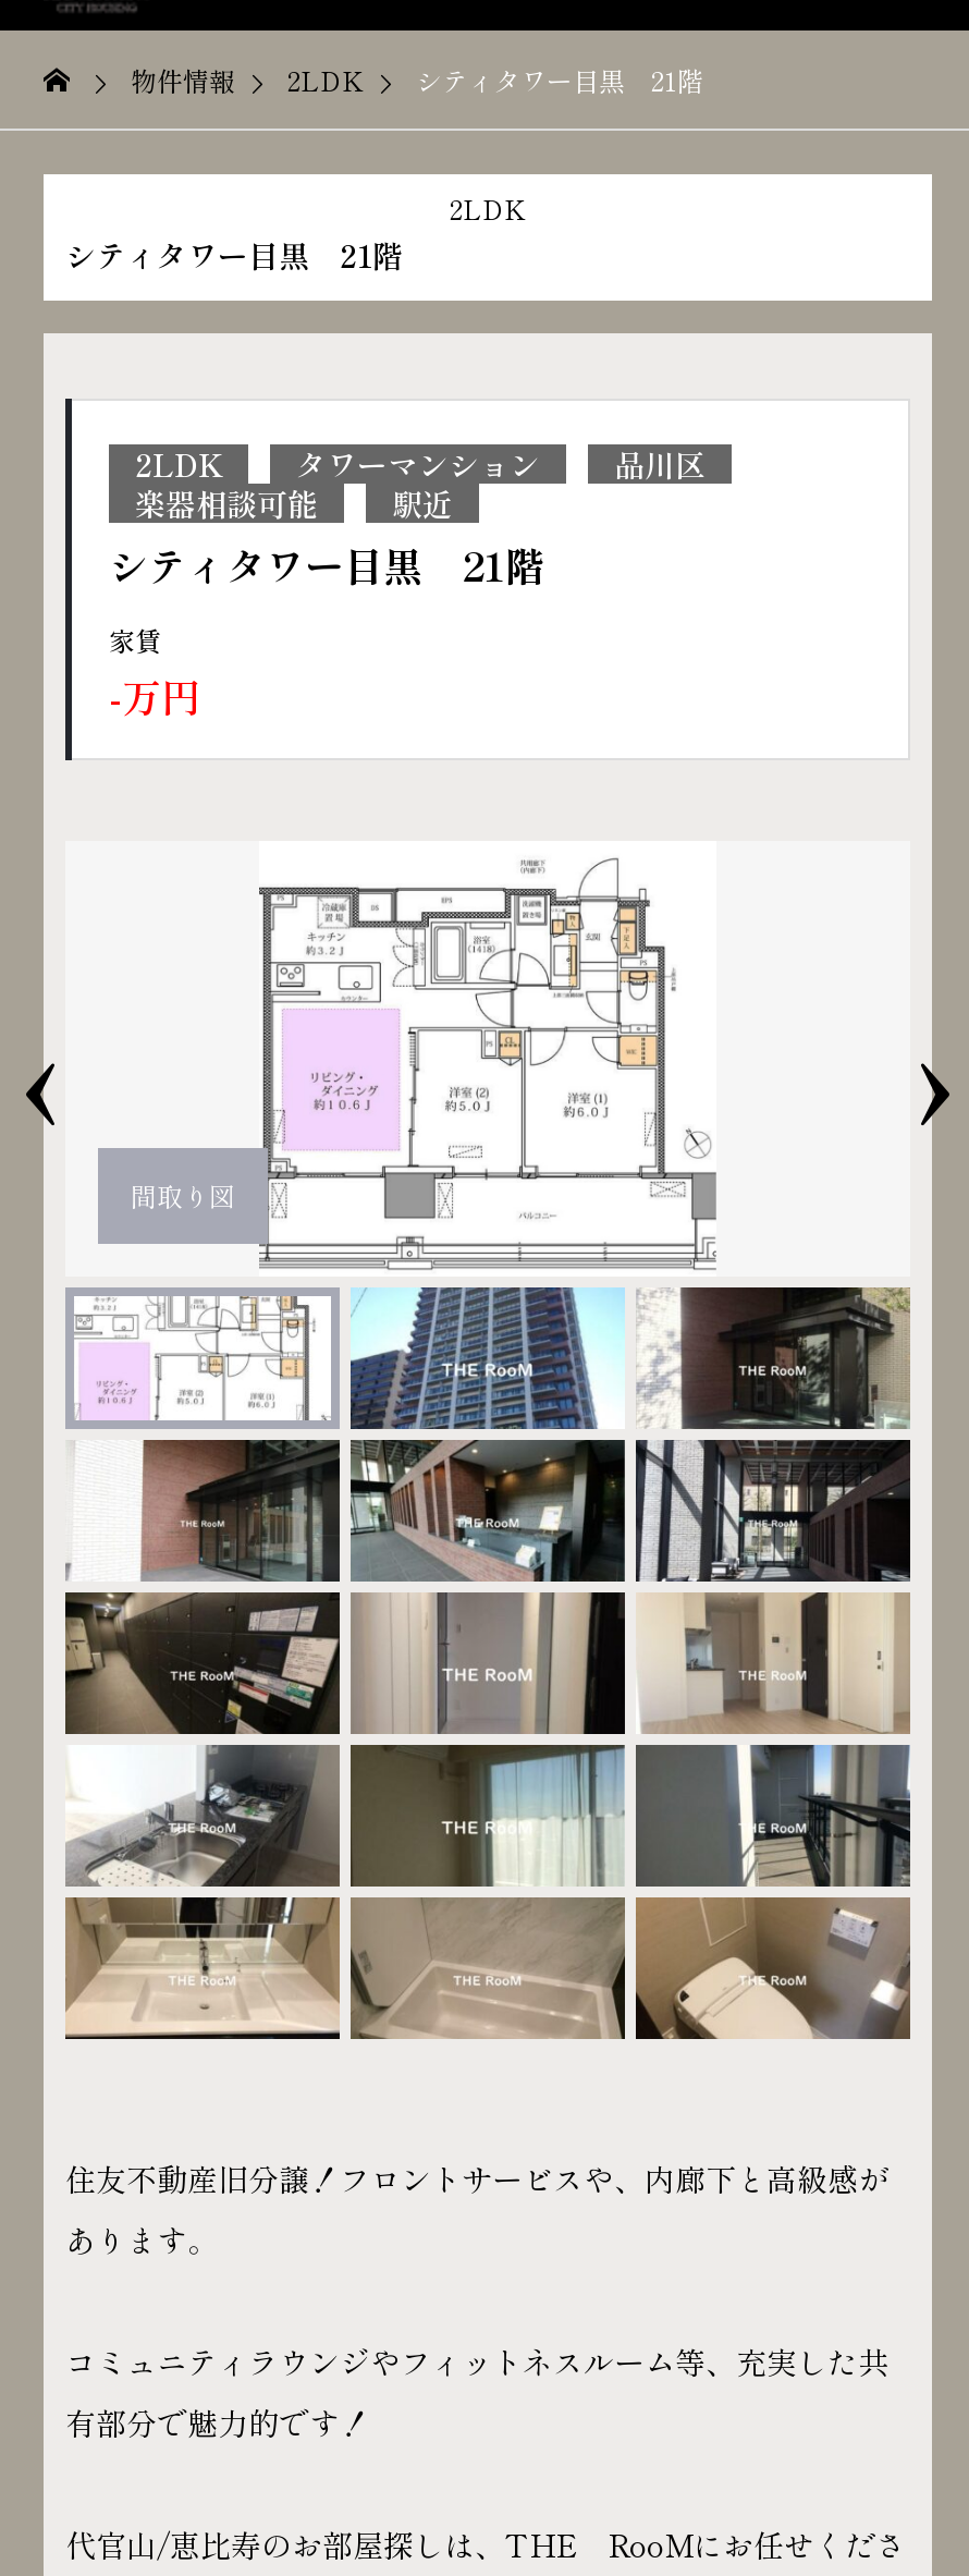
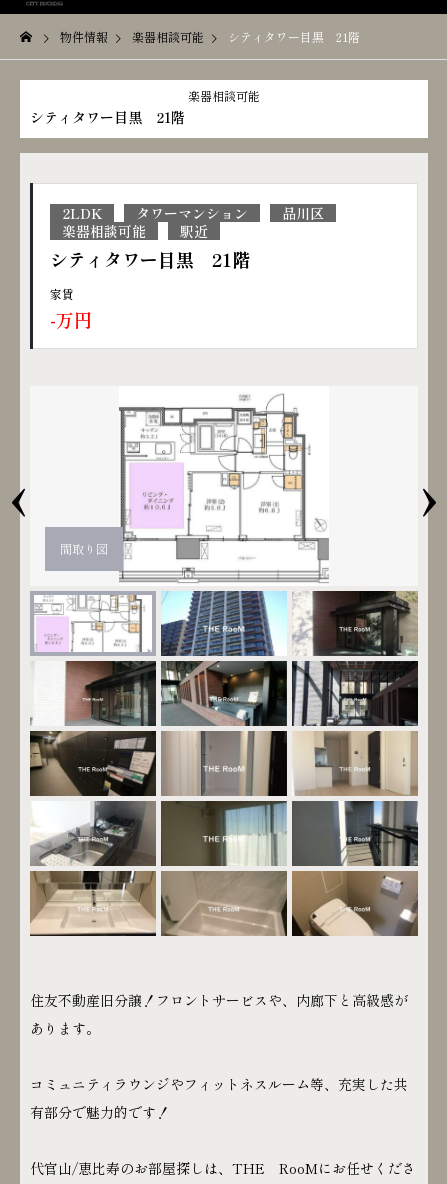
- 2LDK
+ 楽器相談可能

- 2LDK
+ 楽器相談可能
